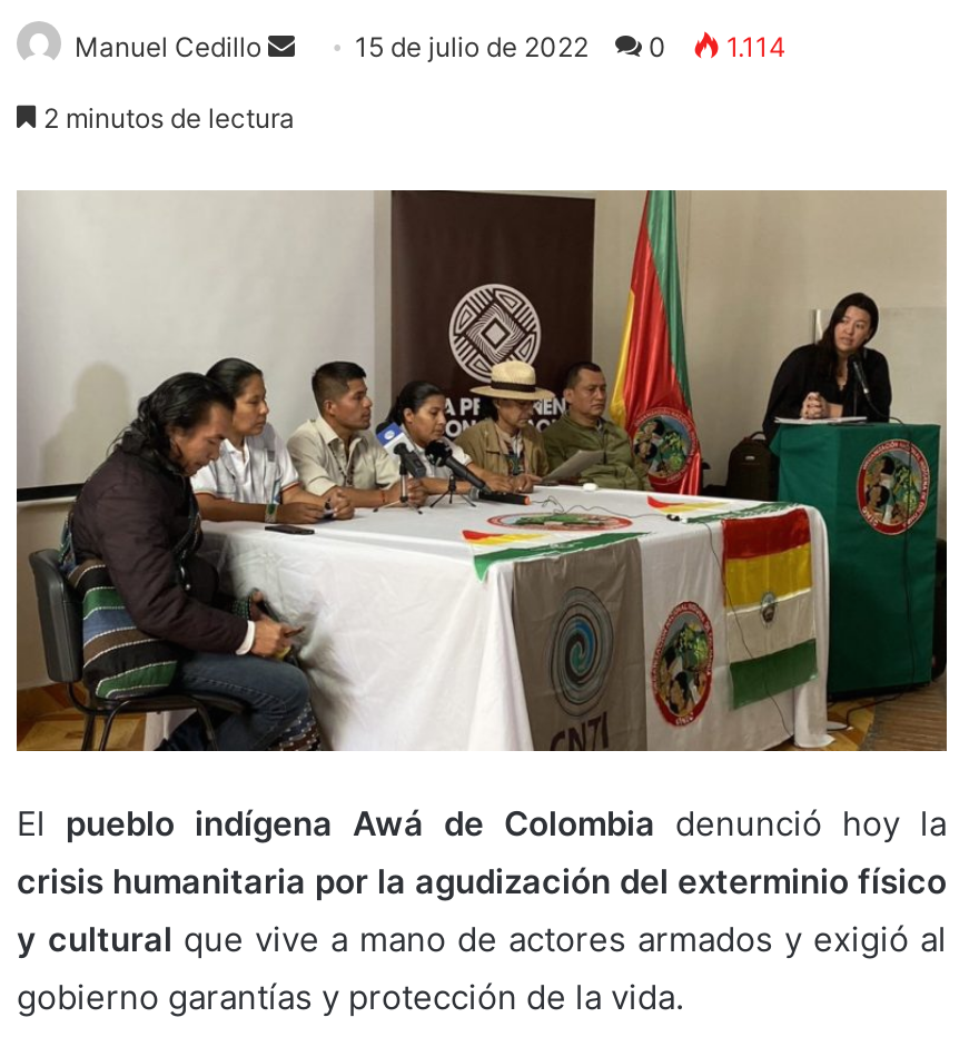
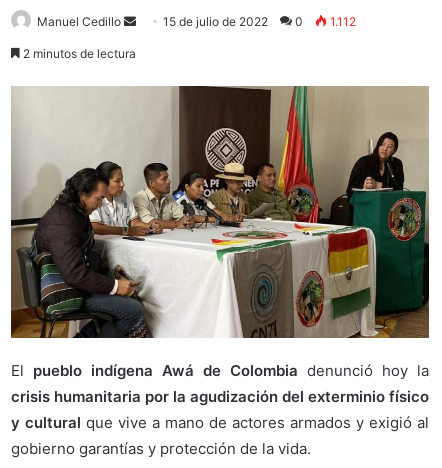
- 1.114
+ 1.112
